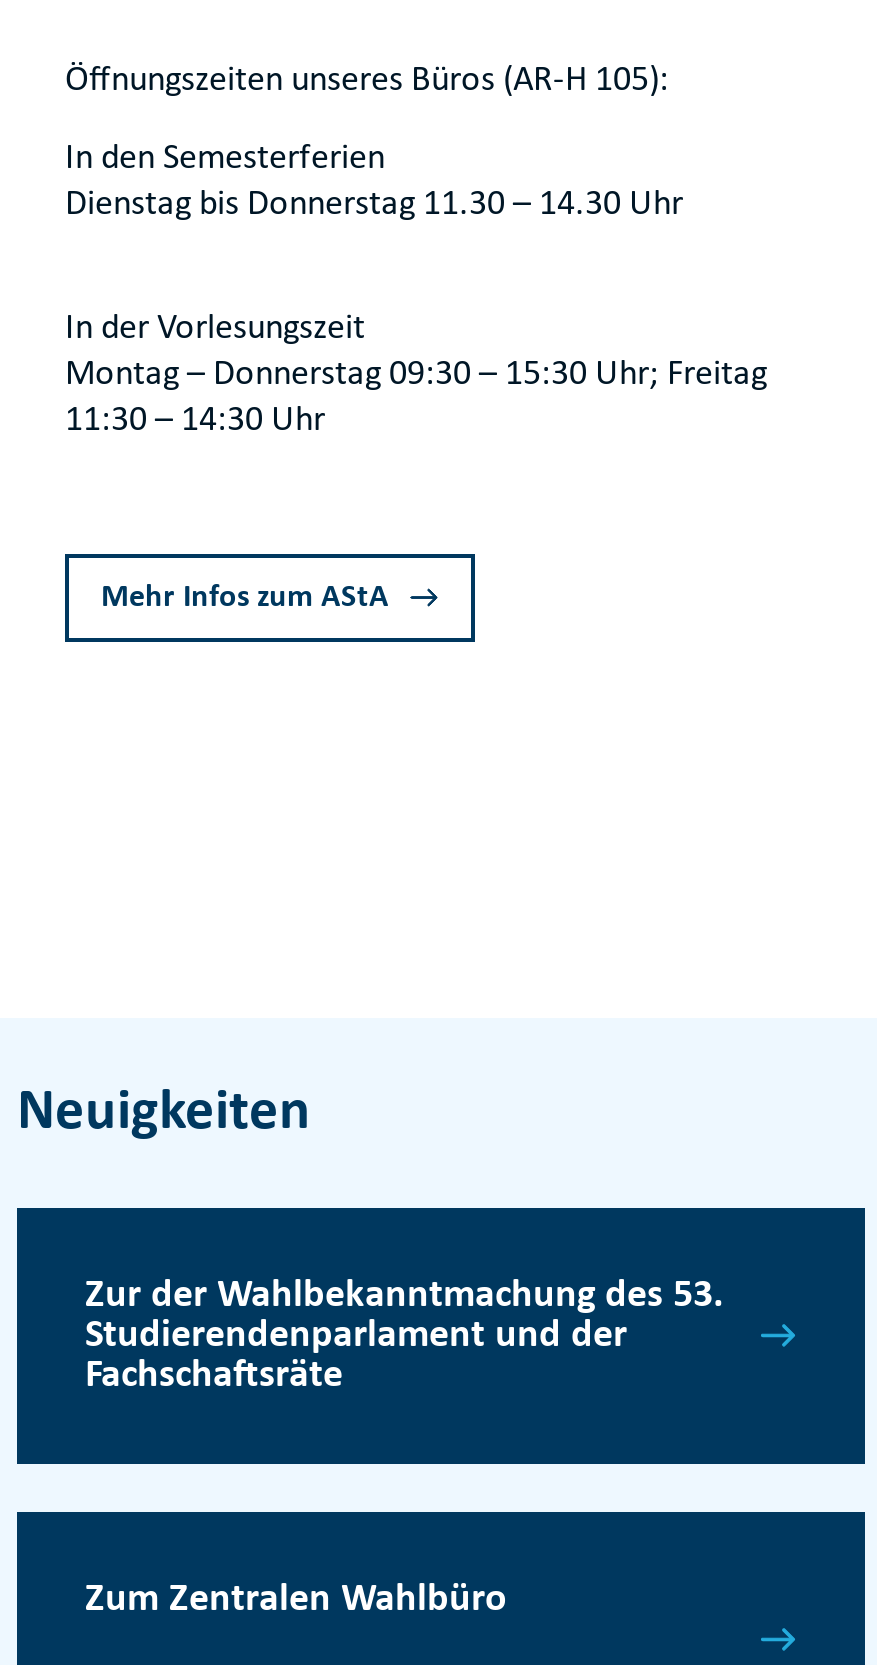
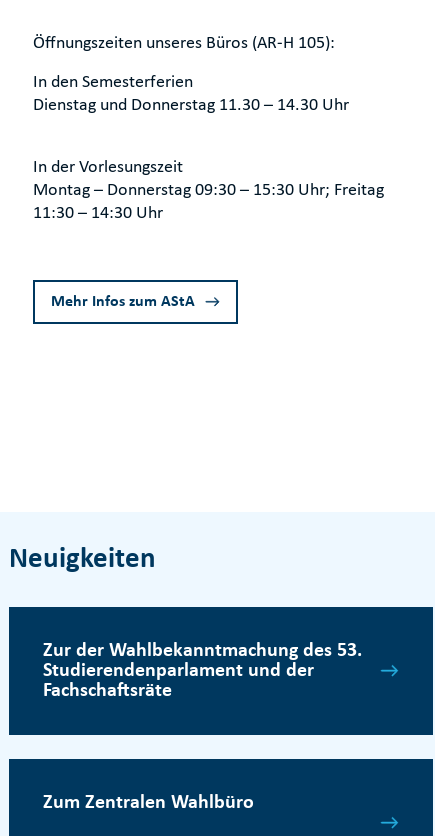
- Dienstag bis Donnerstag 11.30 – 14.30 Uhr
+ Dienstag und Donnerstag 11.30 – 14.30 Uhr
